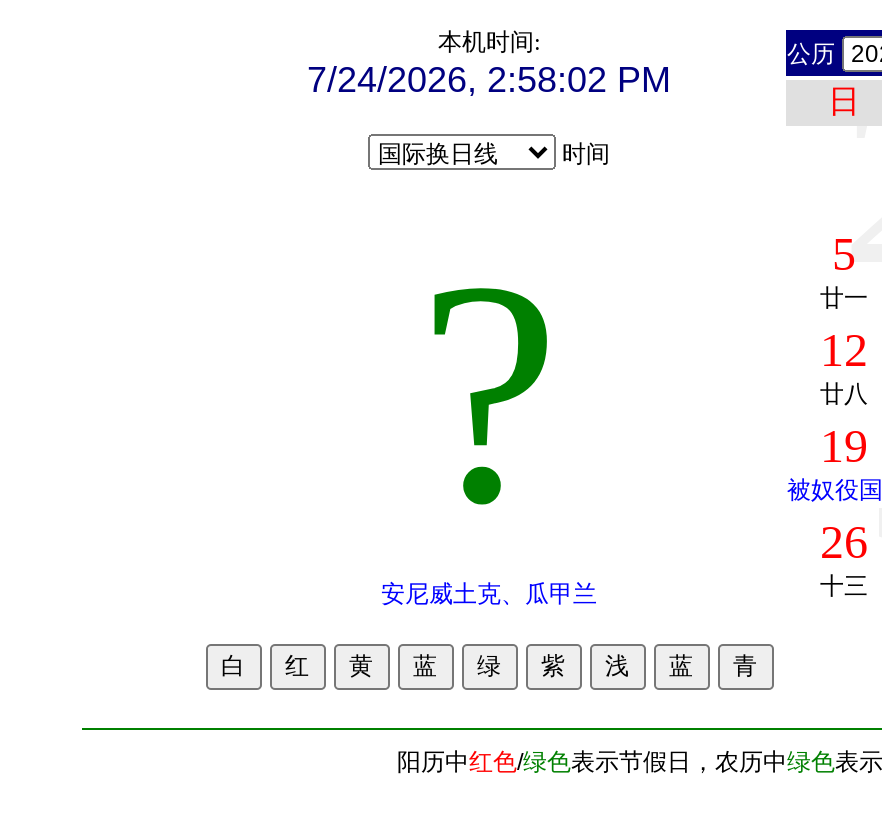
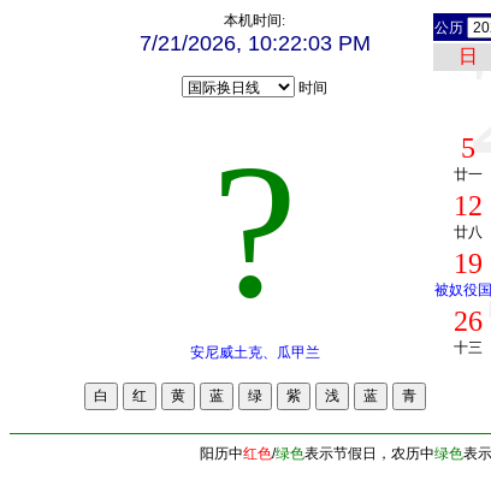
- 7/24/2026, 2:58:02 PM
+ 7/21/2026, 10:22:03 PM
